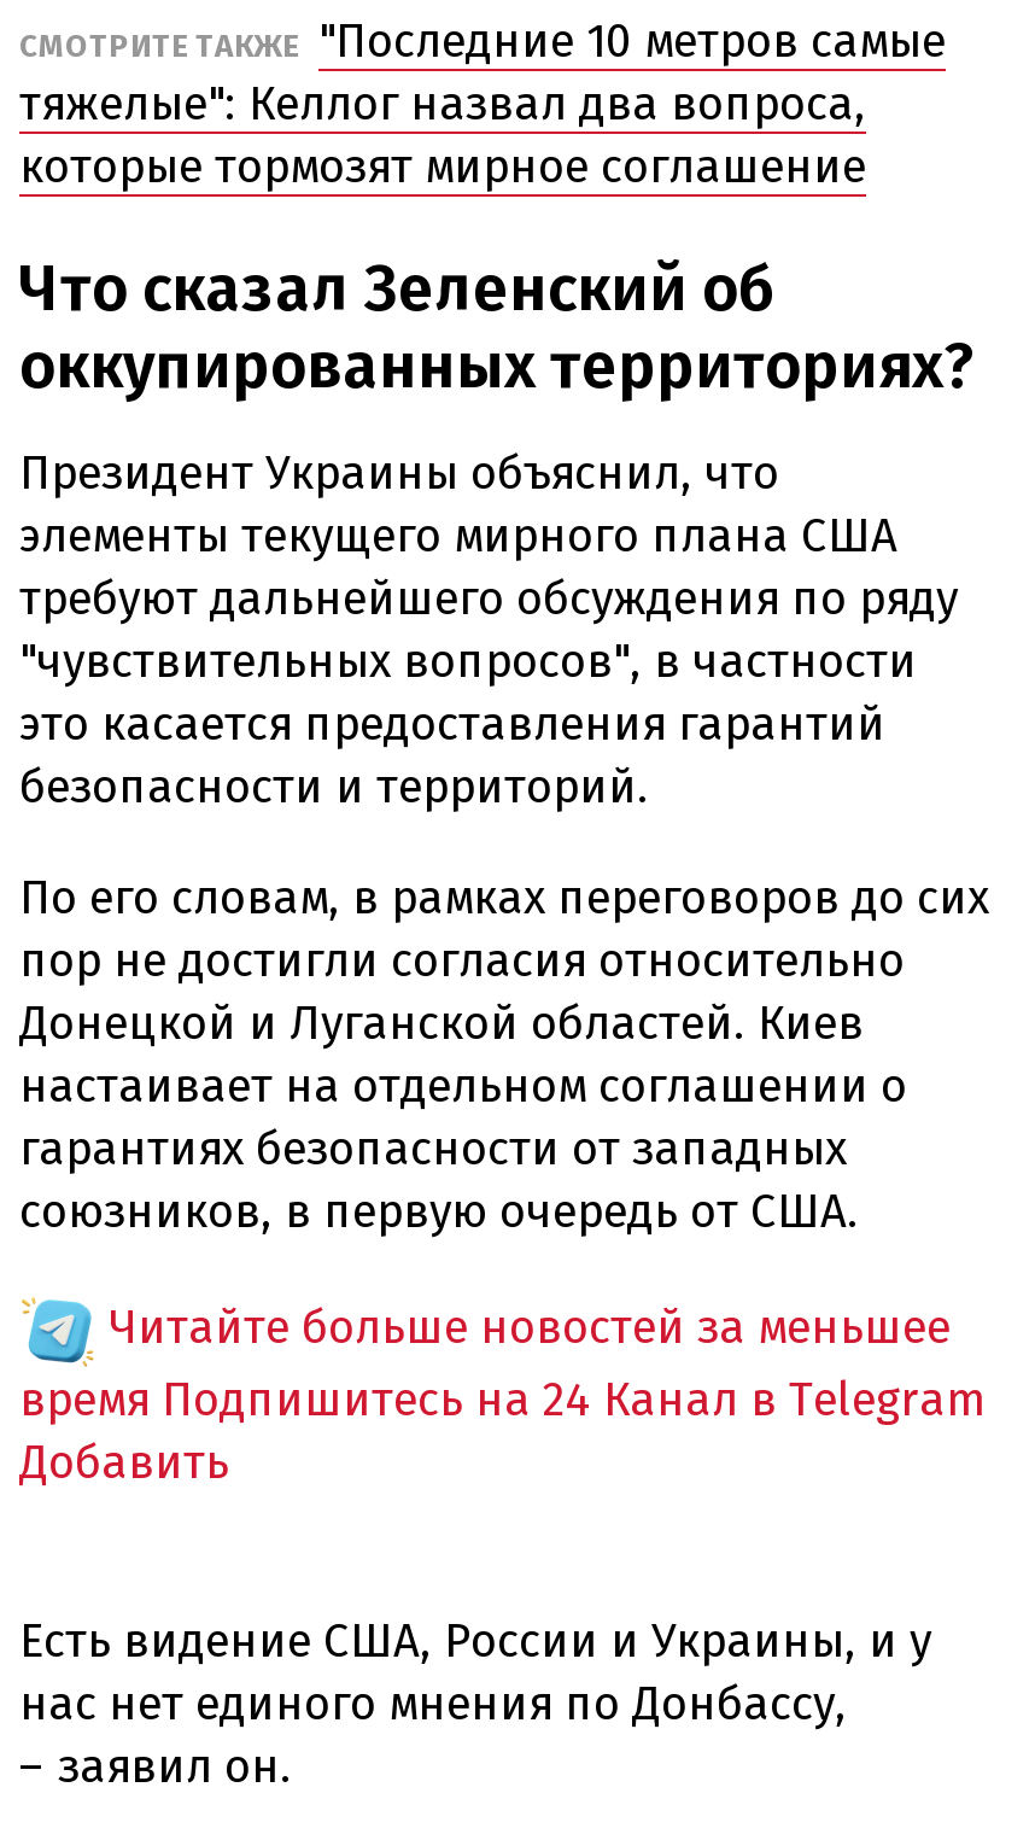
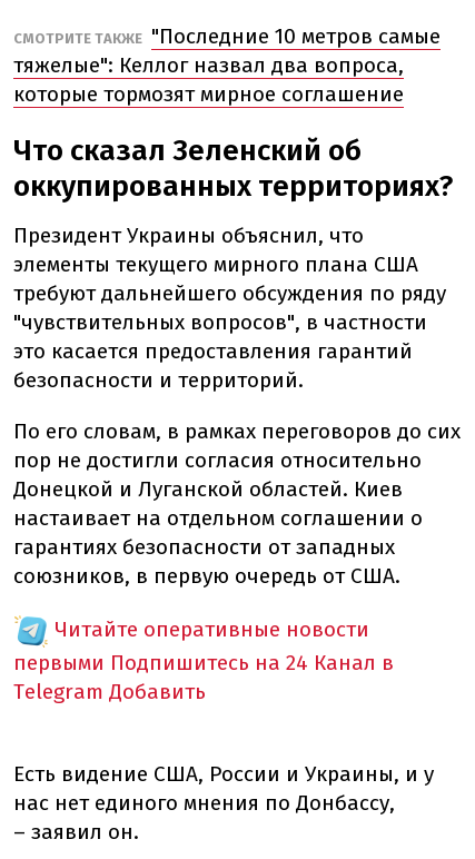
- Читайте больше новостей за меньшее
- время Подпишитесь на 24 Канал в Telegram
- Добавить
+ Читайте оперативные новости
+ первыми Подпишитесь на 24 Канал в
+ Telegram Добавить
